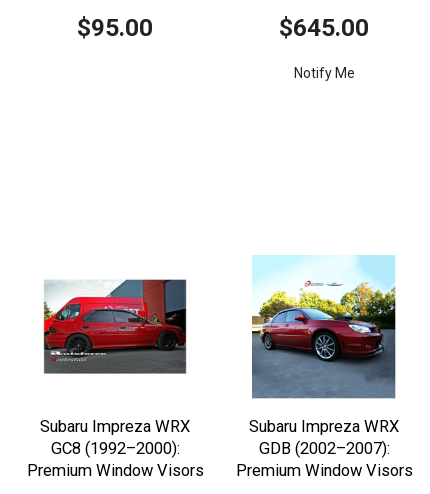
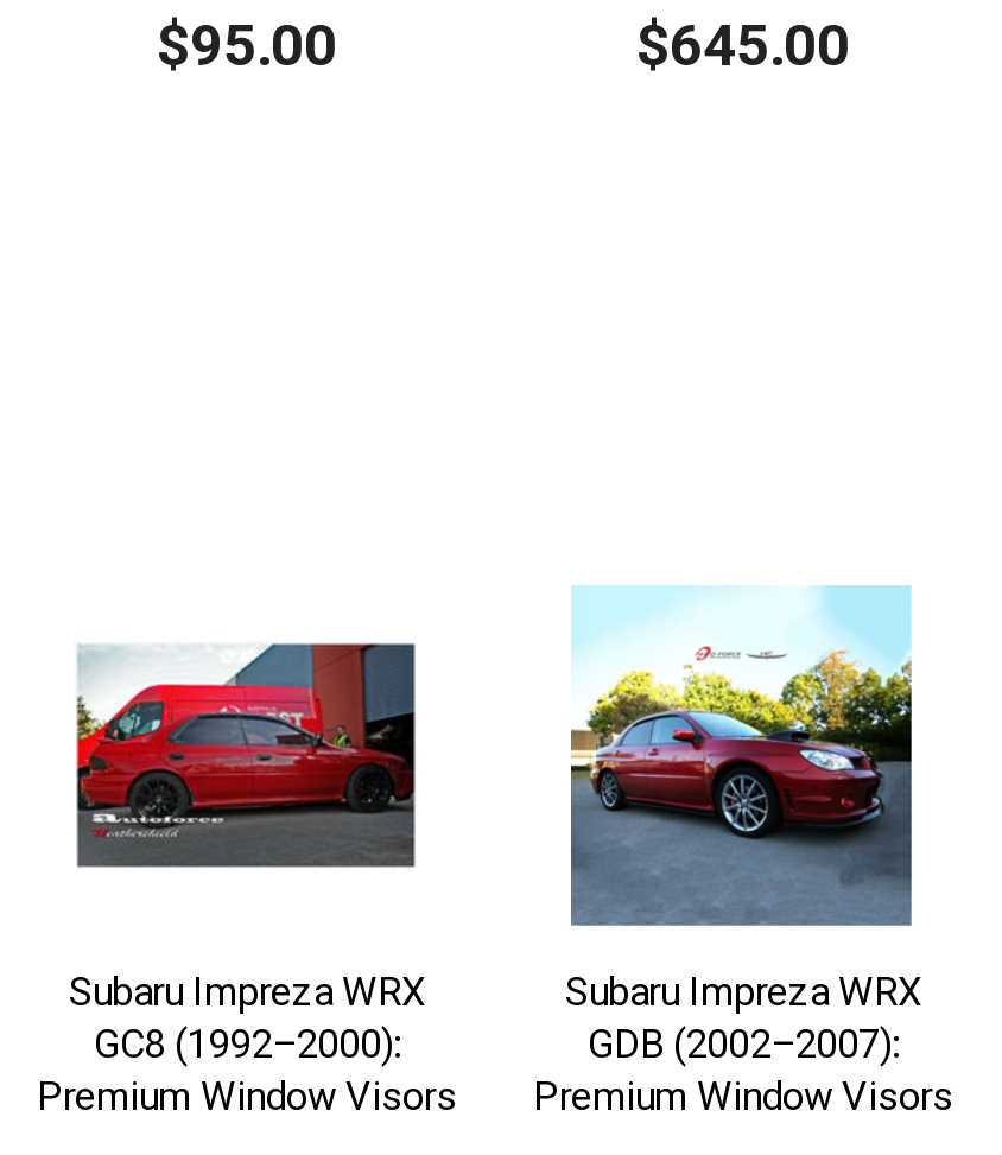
- Notify Me
